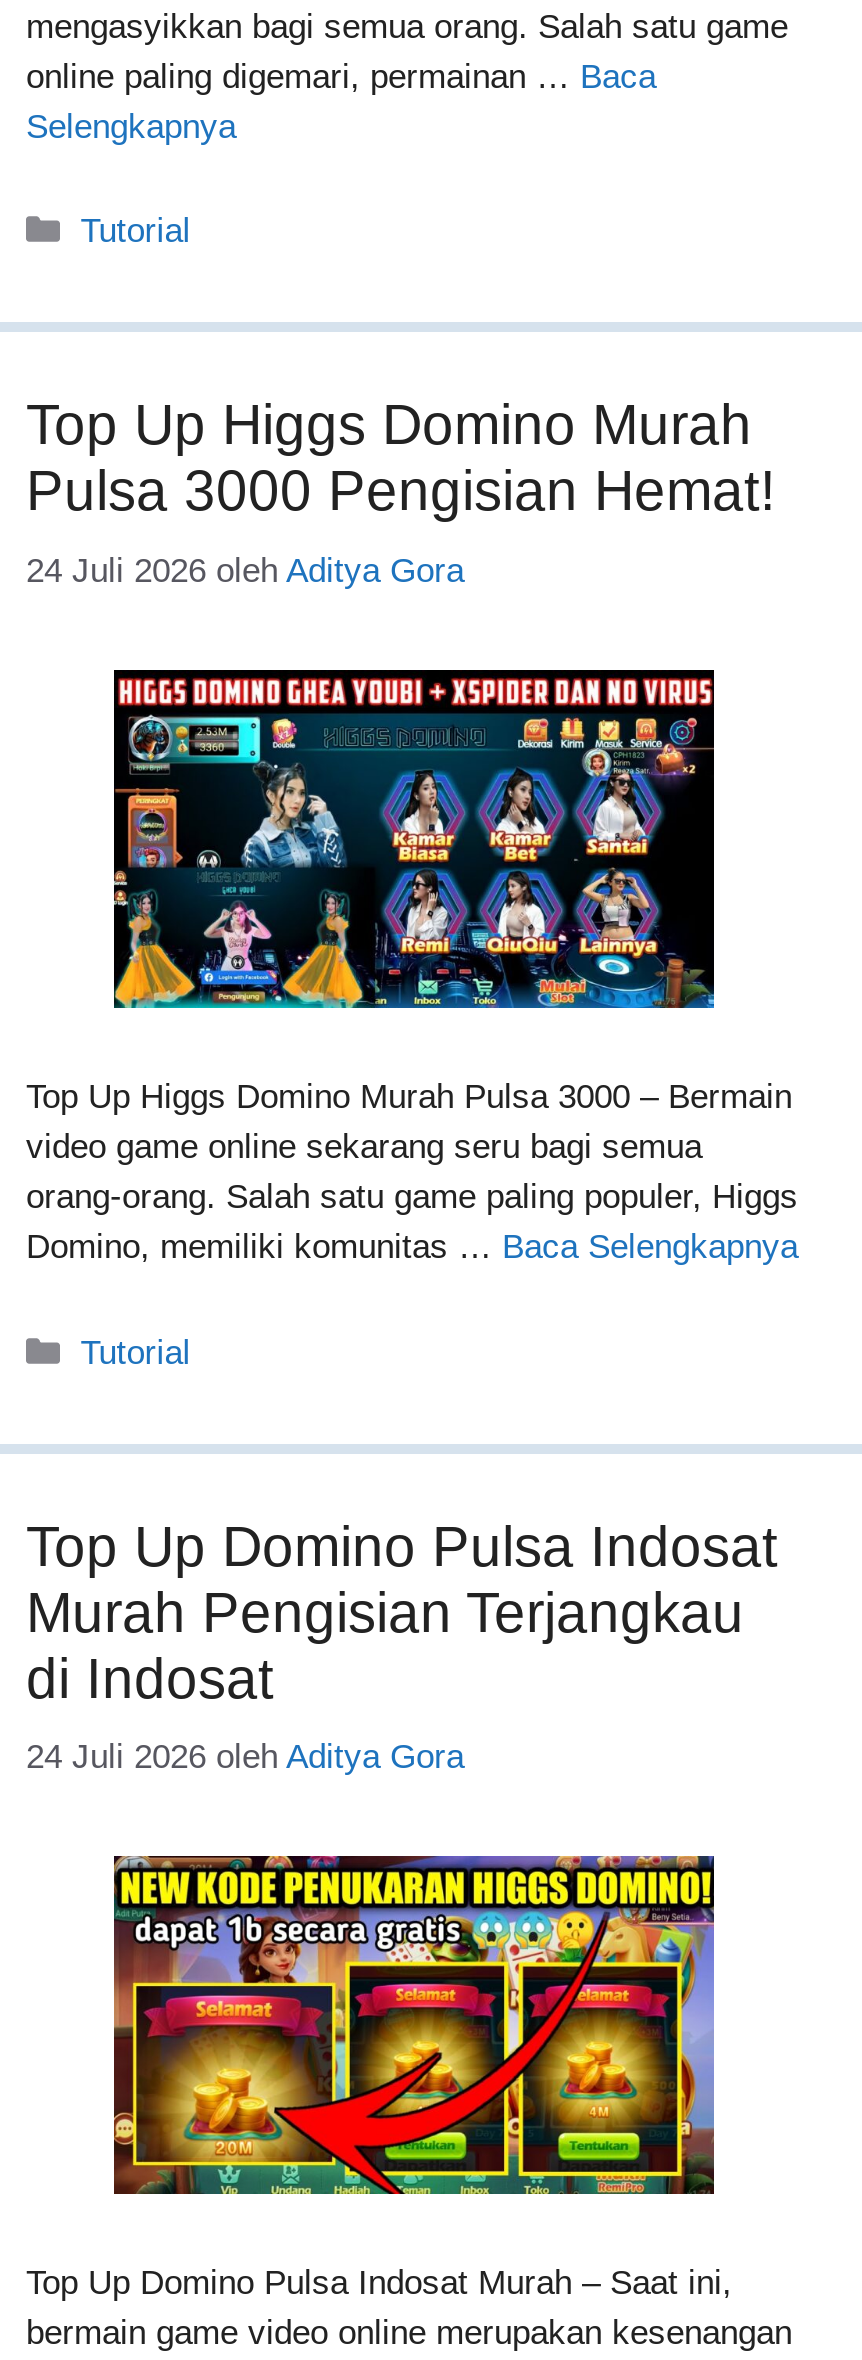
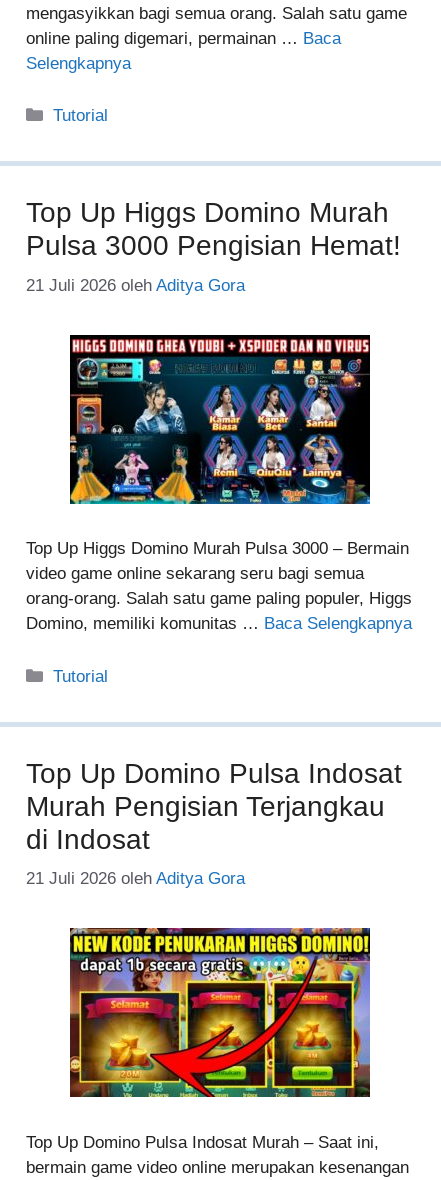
- 24 Juli 2026 oleh Aditya Gora
+ 21 Juli 2026 oleh Aditya Gora

- 24 Juli 2026 oleh Aditya Gora
+ 21 Juli 2026 oleh Aditya Gora
